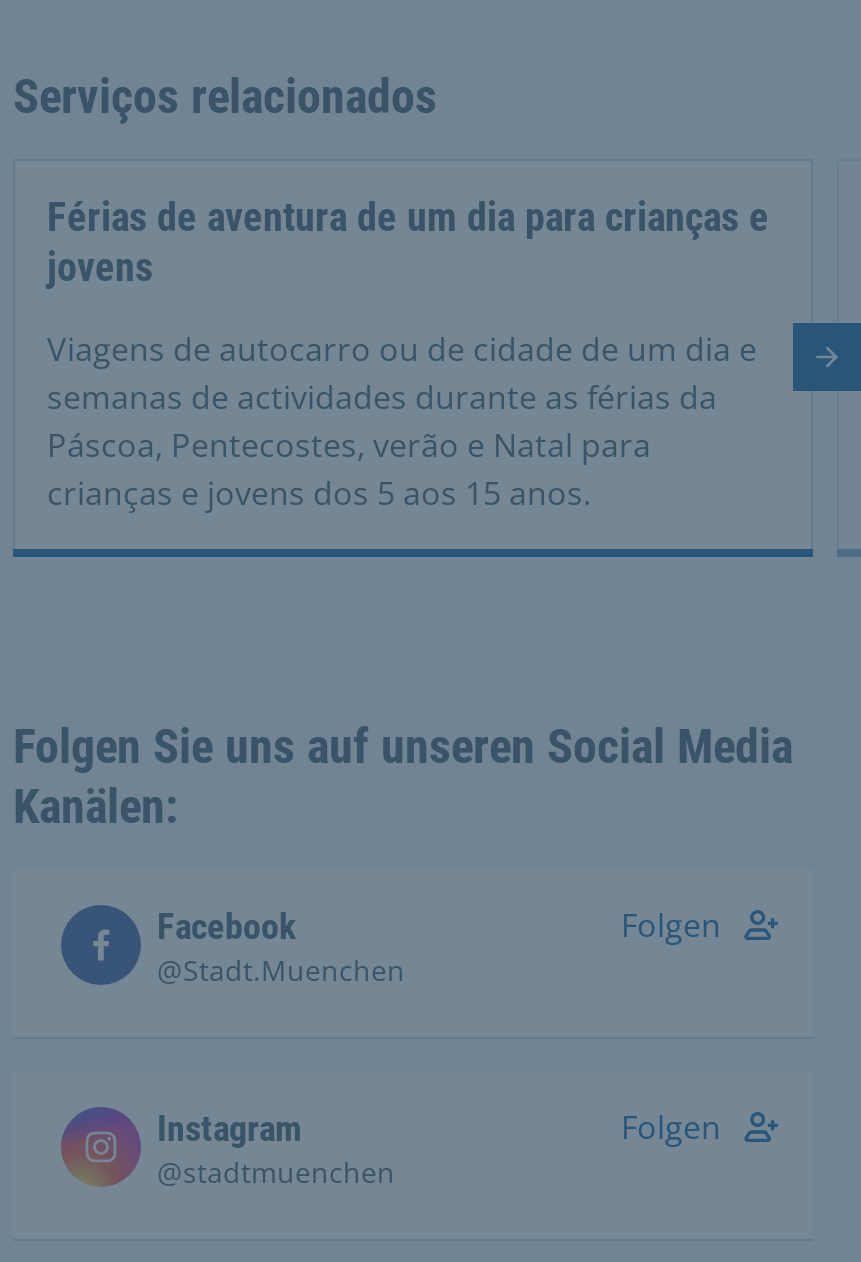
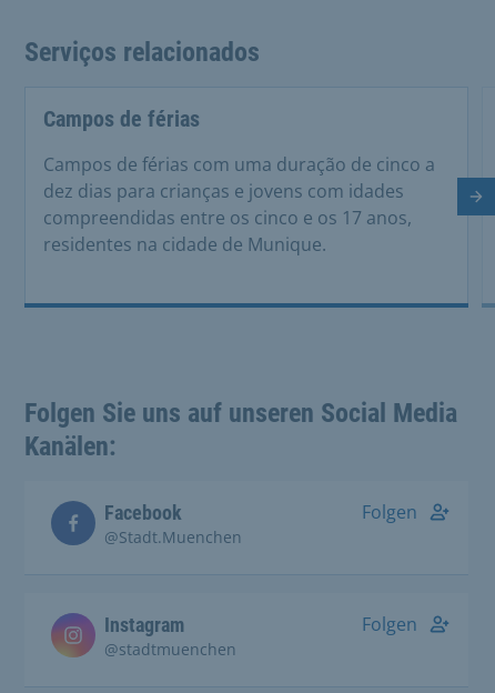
- Férias de aventura de um dia para crianças e
- jovens
+ Campos de férias

- Viagens de autocarro ou de cidade de um dia e
- semanas de actividades durante as férias da
- Páscoa, Pentecostes, verão e Natal para
- crianças e jovens dos 5 aos 15 anos.
+ Campos de férias com uma duração de cinco a
+ dez dias para crianças e jovens com idades
+ compreendidas entre os cinco e os 17 anos,
+ residentes na cidade de Munique.
